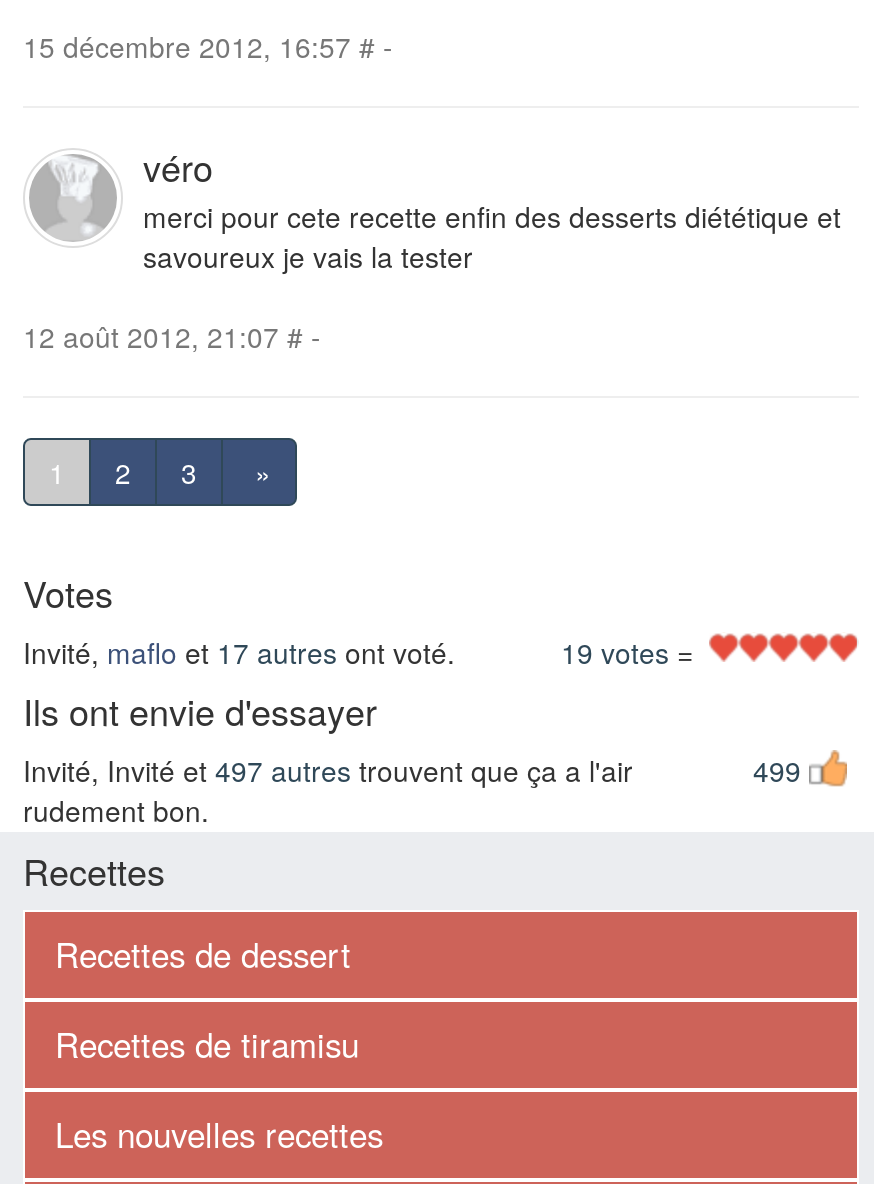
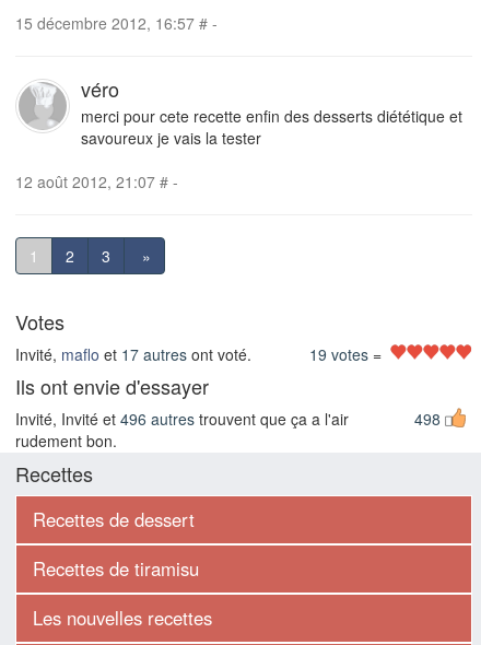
- Invité, Invité et 497 autres trouvent que ça a l'air
+ Invité, Invité et 496 autres trouvent que ça a l'air

- 499
+ 498
